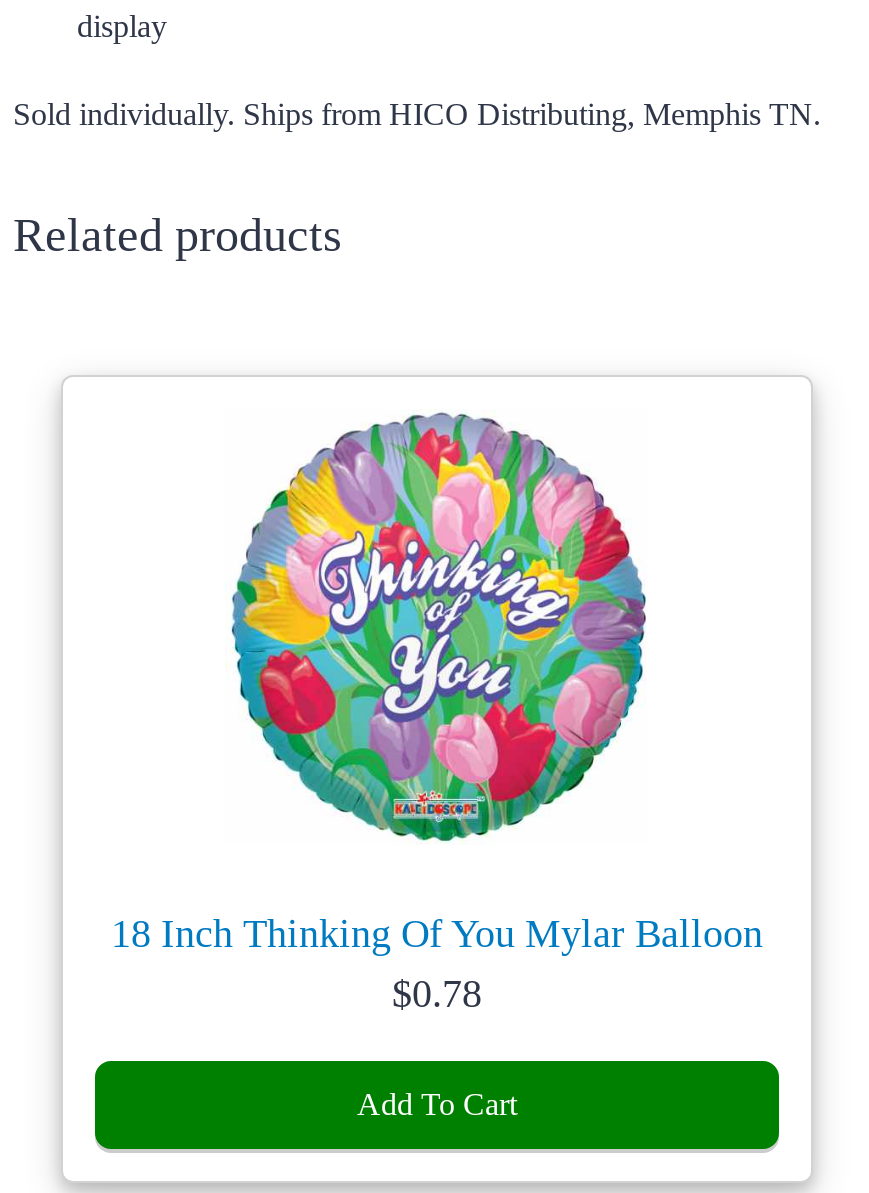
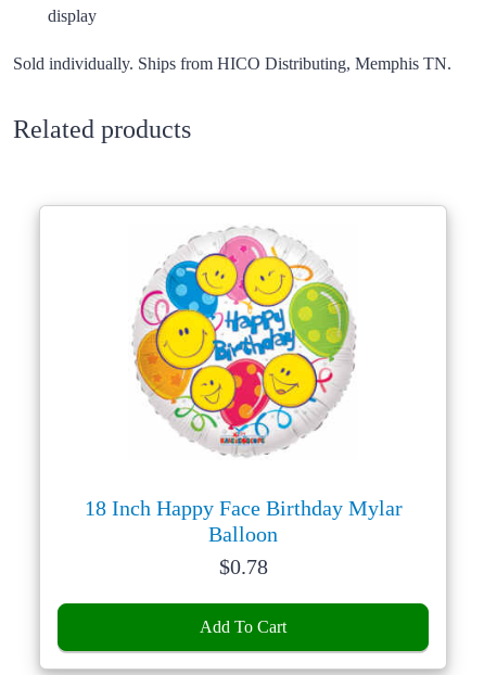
- [image]
- 18 Inch Thinking Of You Mylar Balloon
+ [image]
+ 18 Inch Happy Face Birthday Mylar
+ Balloon
